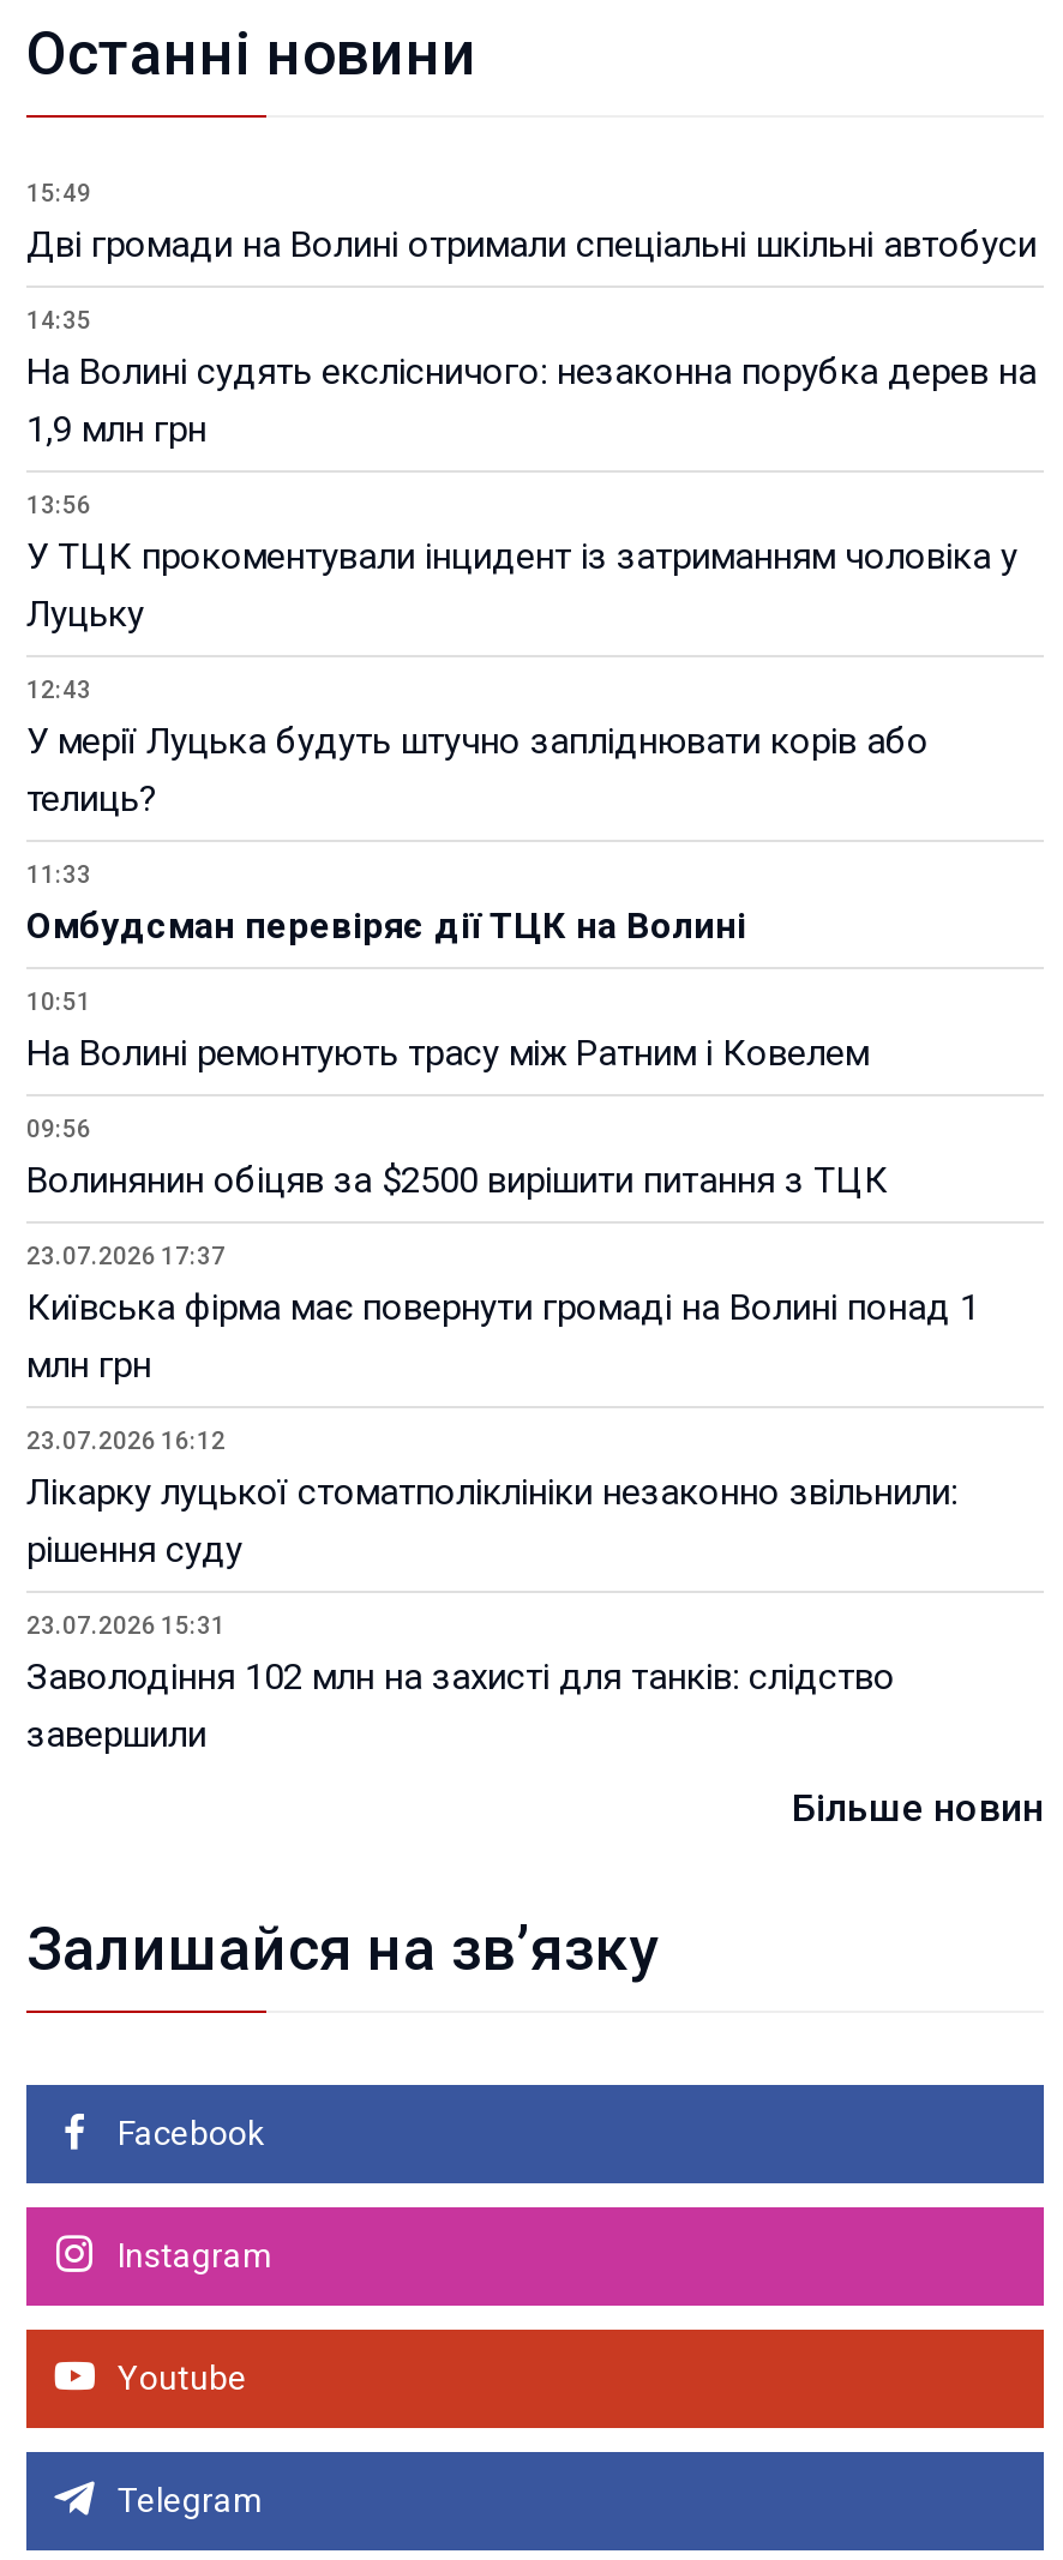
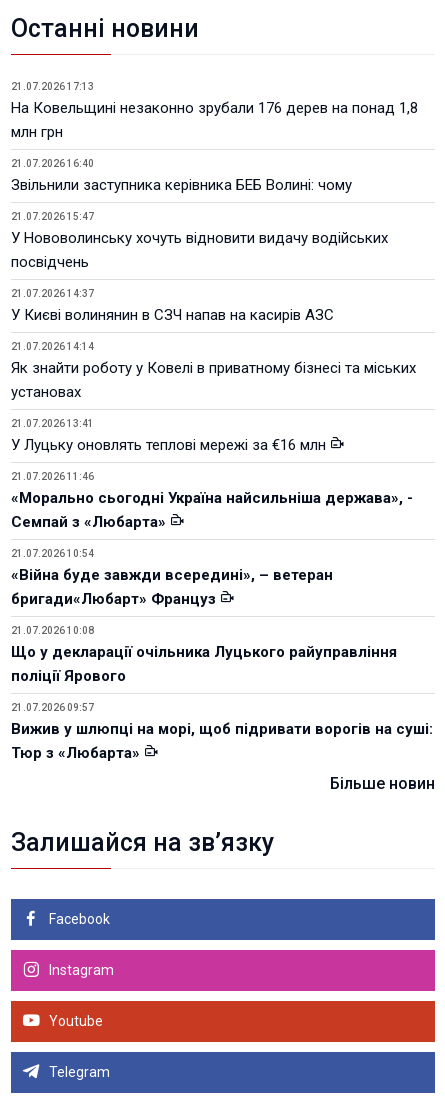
- 15:49
- Дві громади на Волині отримали спеціальні шкільні автобуси
- 14:35
- На Волині судять екслісничого: незаконна порубка дерев на
- 1,9 млн грн
- 13:56
- У ТЦК прокоментували інцидент із затриманням чоловіка у
- Луцьку
- 12:43
- У мерії Луцька будуть штучно запліднювати корів або
- телиць?
- 11:33
- Омбудсман перевіряє дії ТЦК на Волині
- 10:51
- На Волині ремонтують трасу між Ратним і Ковелем
- 09:56
- Волинянин обіцяв за $2500 вирішити питання з ТЦК
- 23.07.2026 17:37
- Київська фірма має повернути громаді на Волині понад 1
+ 21.07.2026 17:13
+ На Ковельщині незаконно зрубали 176 дерев на понад 1,8

moved up: млн грн

- 23.07.2026 16:12
- Лікарку луцької стоматполіклініки незаконно звільнили:
- рішення суду
- 23.07.2026 15:31
- Заволодіння 102 млн на захисті для танків: слідство
- завершили
+ 21.07.2026 16:40
+ Звільнили заступника керівника БЕБ Волині: чому
+ 21.07.2026 15:47
+ У Нововолинську хочуть відновити видачу водійських
+ посвідчень
+ 21.07.2026 14:37
+ У Києві волинянин в СЗЧ напав на касирів АЗС
+ 21.07.2026 14:14
+ Як знайти роботу у Ковелі в приватному бізнесі та міських
+ установах
+ 21.07.2026 13:41
+ У Луцьку оновлять теплові мережі за €16 млн
+ 21.07.2026 11:46
+ «Морально сьогодні Україна найсильніша держава», -
+ Семпай з «Любарта»
+ 21.07.2026 10:54
+ «Війна буде завжди всередині», – ветеран
+ бригади«Любарт» Француз
+ 21.07.2026 10:08
+ Що у декларації очільника Луцького райуправління
+ поліції Ярового
+ 21.07.2026 09:57
+ Вижив у шлюпці на морі, щоб підривати ворогів на суші:
+ Тюр з «Любарта»
